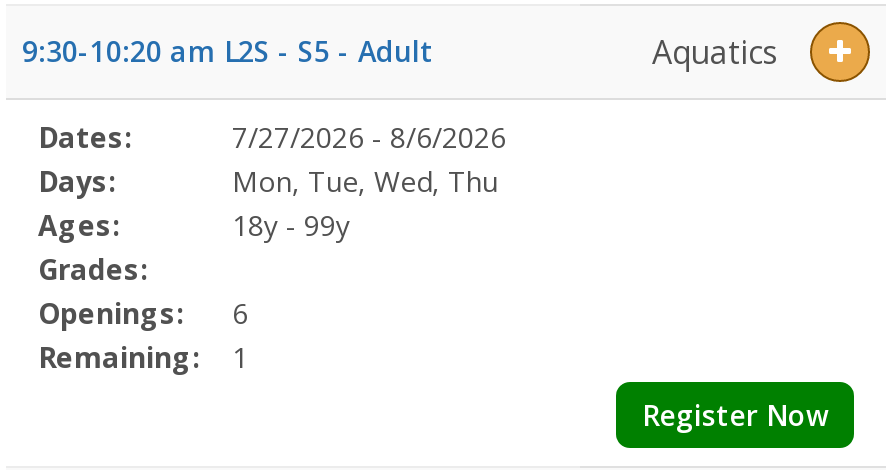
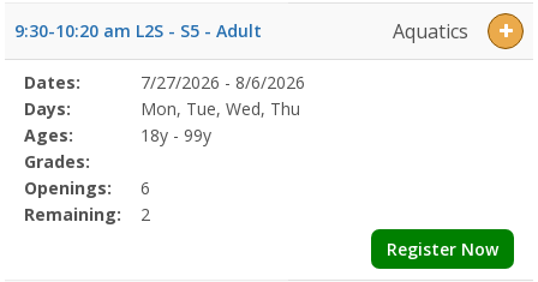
- Remaining: 1
+ Remaining: 2
